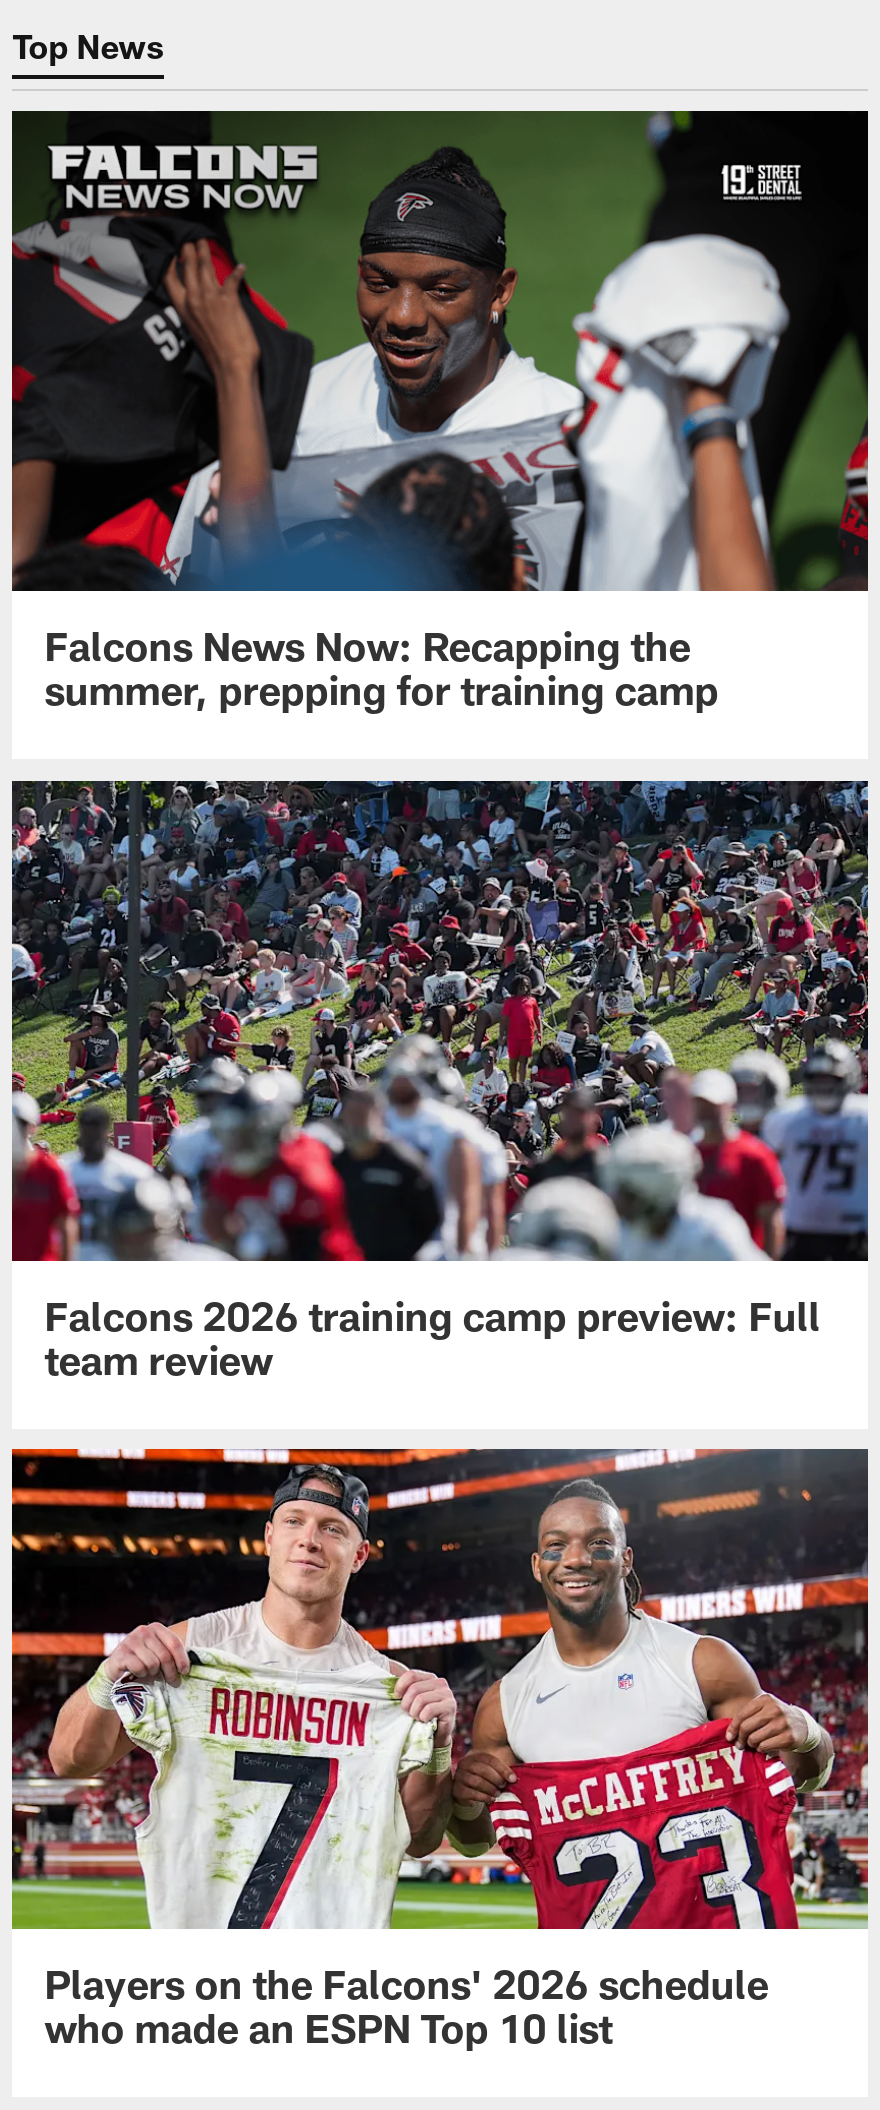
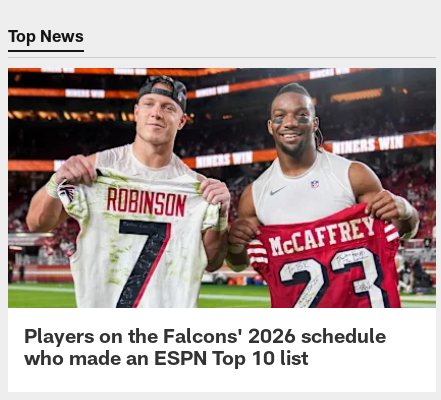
- [image]
- Falcons News Now: Recapping the
- summer, prepping for training camp

- [image]
- Falcons 2026 training camp preview: Full
- team review
